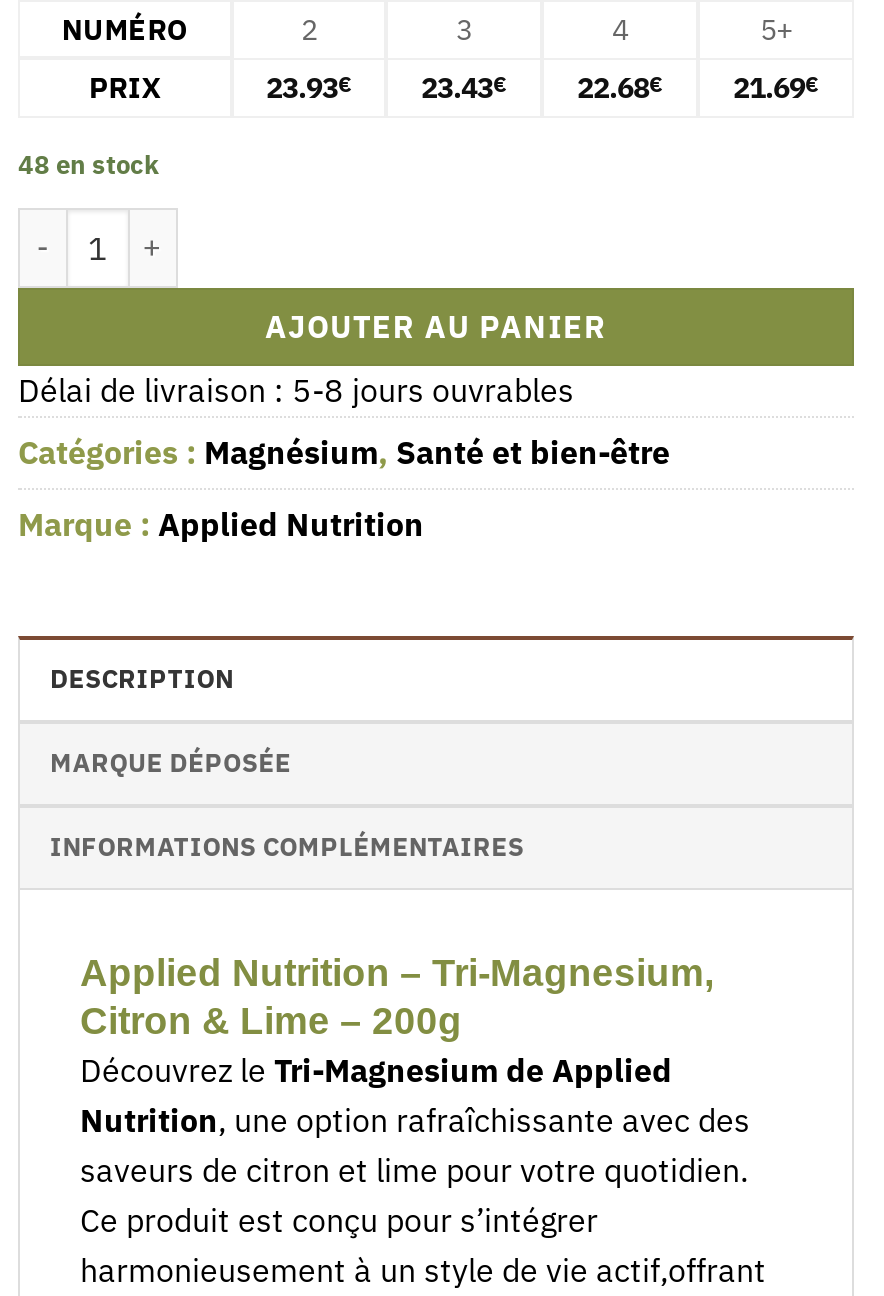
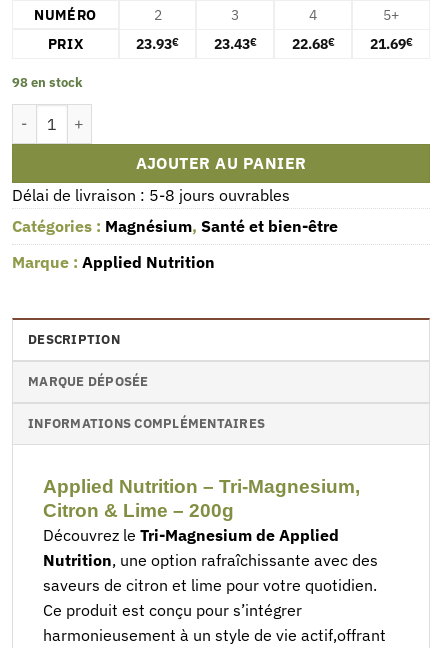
- 48 en stock
+ 98 en stock
